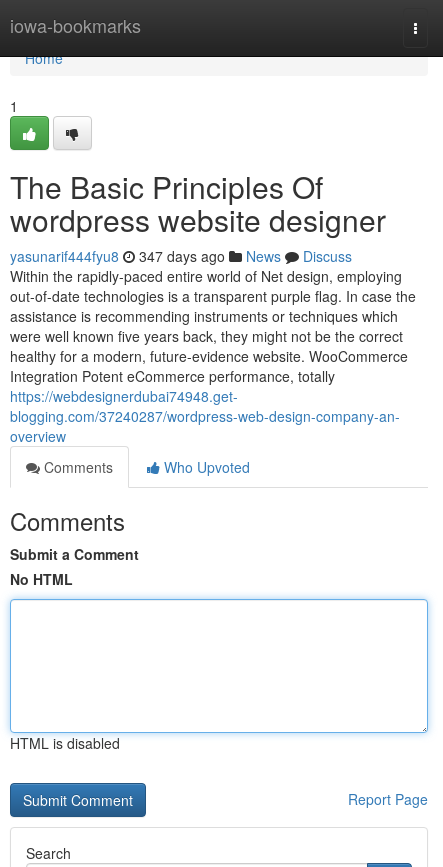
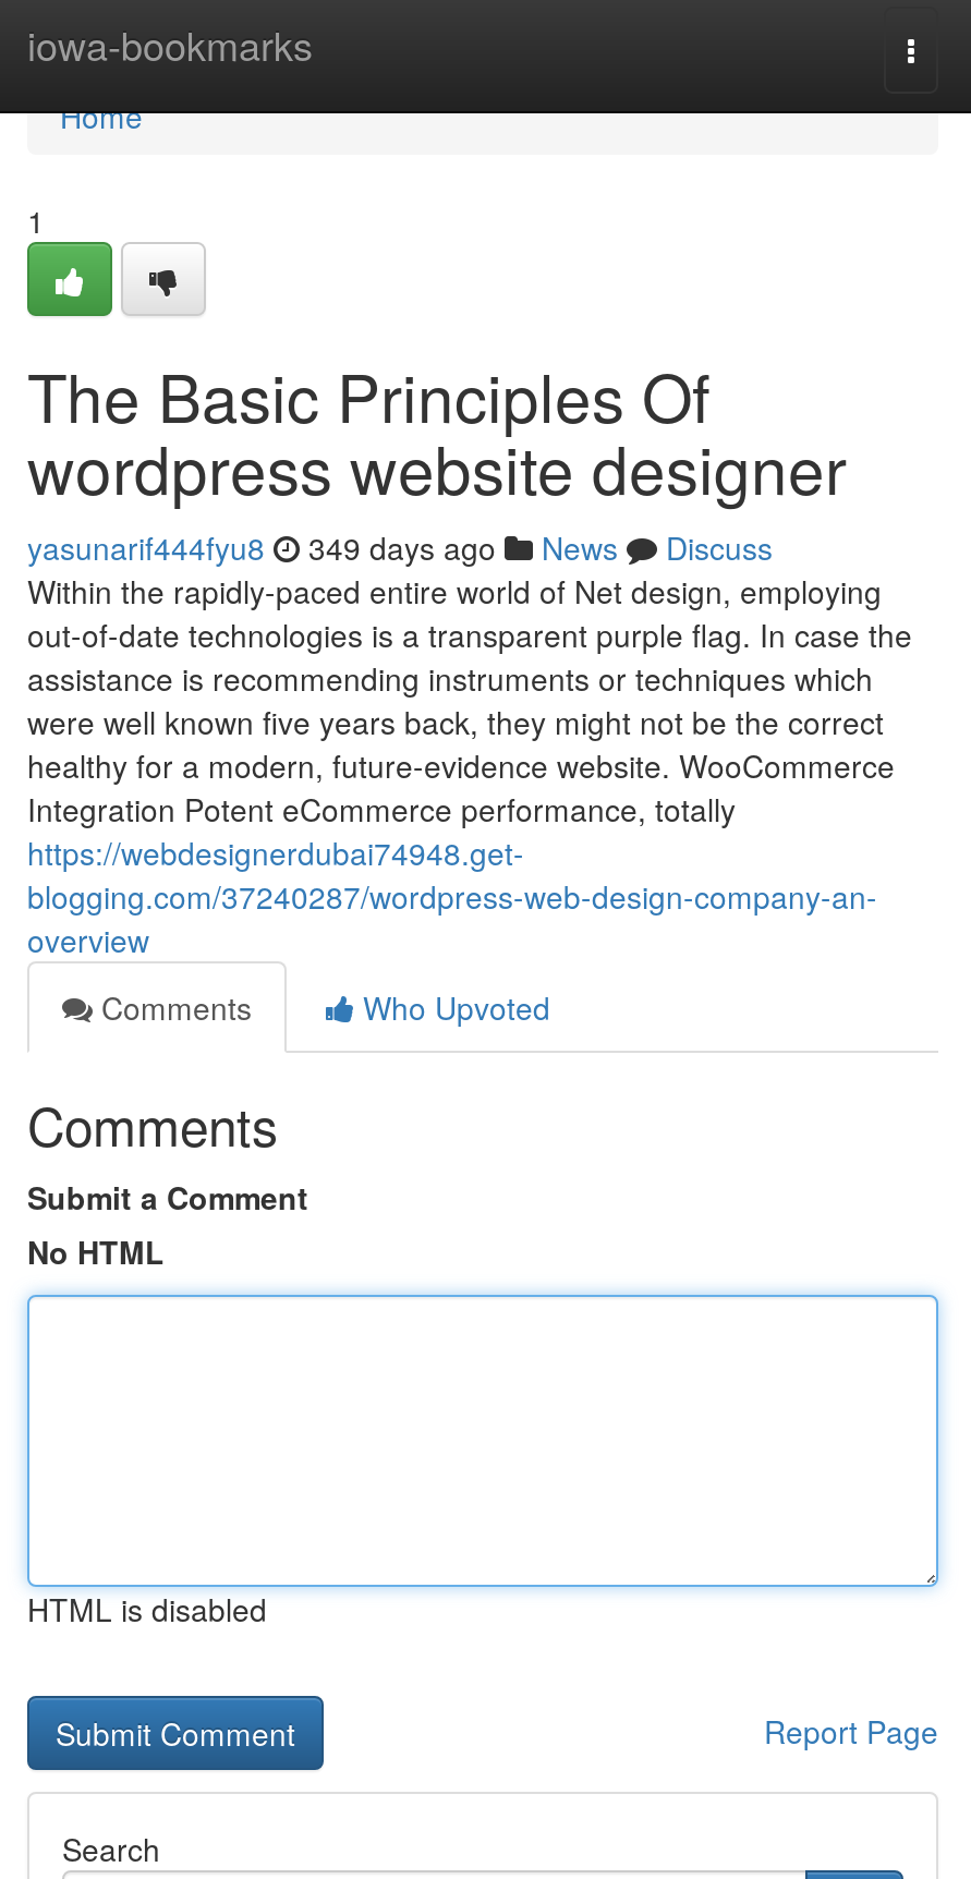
- yasunarif444fyu8 347 days ago News Discuss
+ yasunarif444fyu8 349 days ago News Discuss
